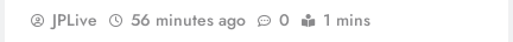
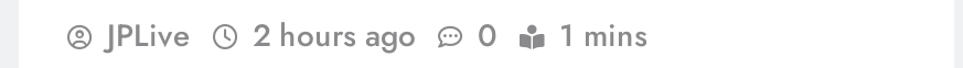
- JPLive 56 minutes ago 0 1 mins
+ JPLive 2 hours ago 0 1 mins
